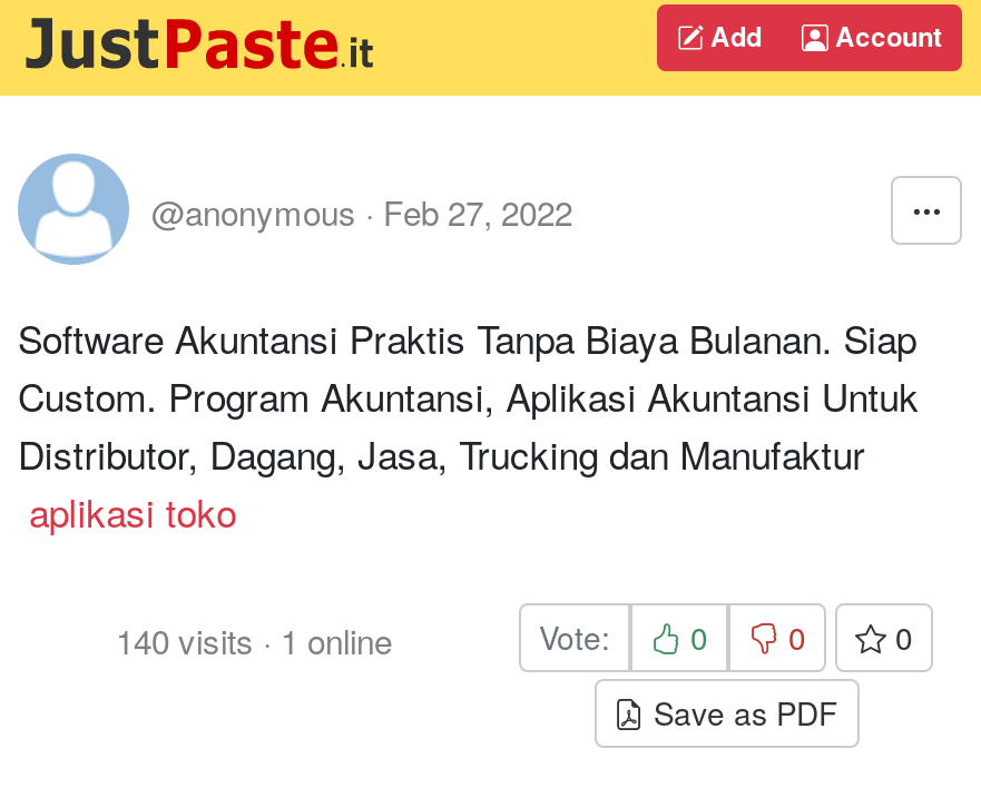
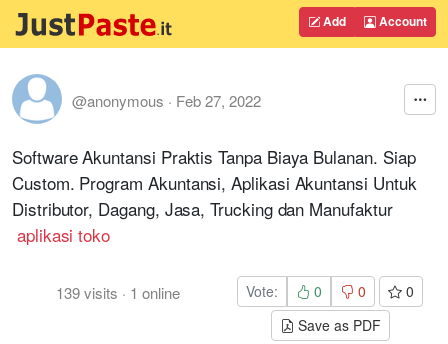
- 140 visits · 1 online
+ 139 visits · 1 online
